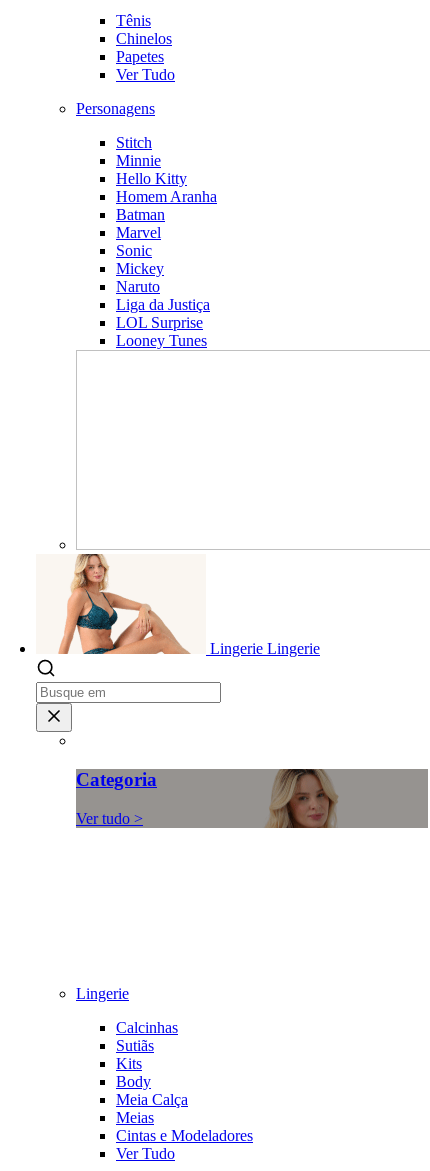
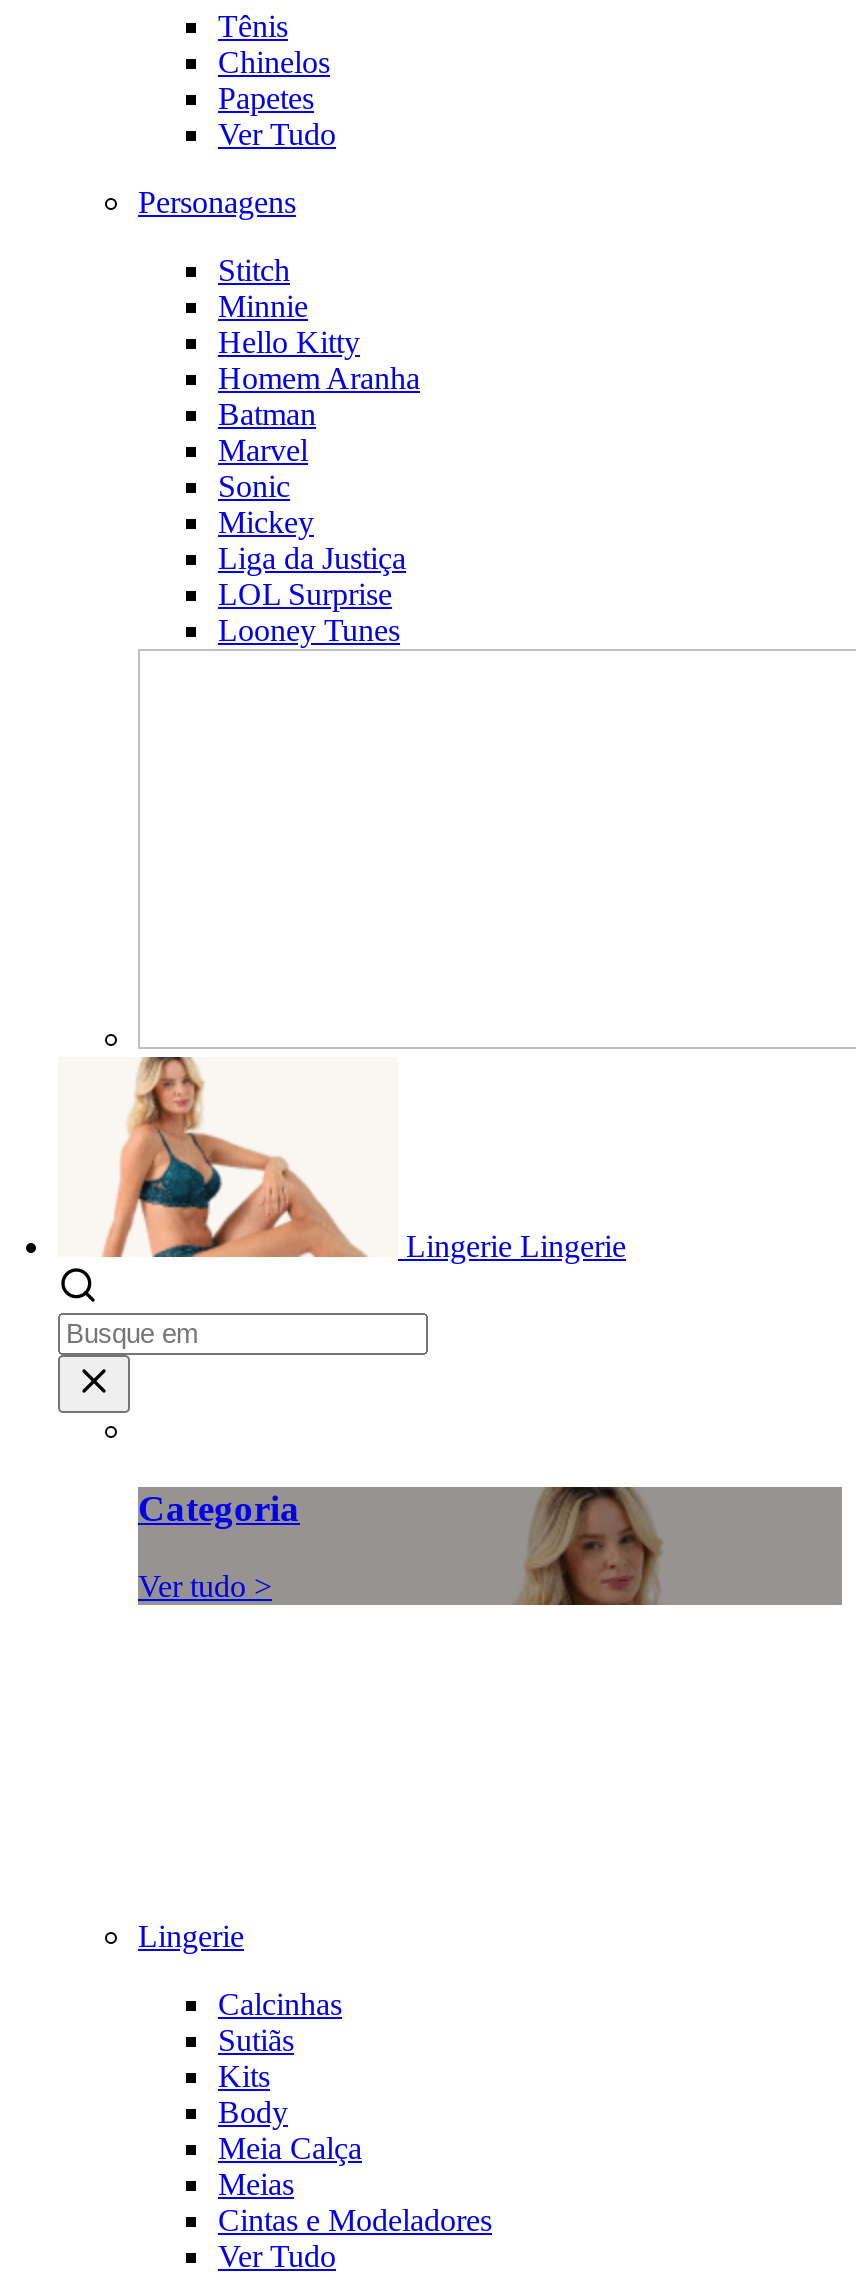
- Naruto
